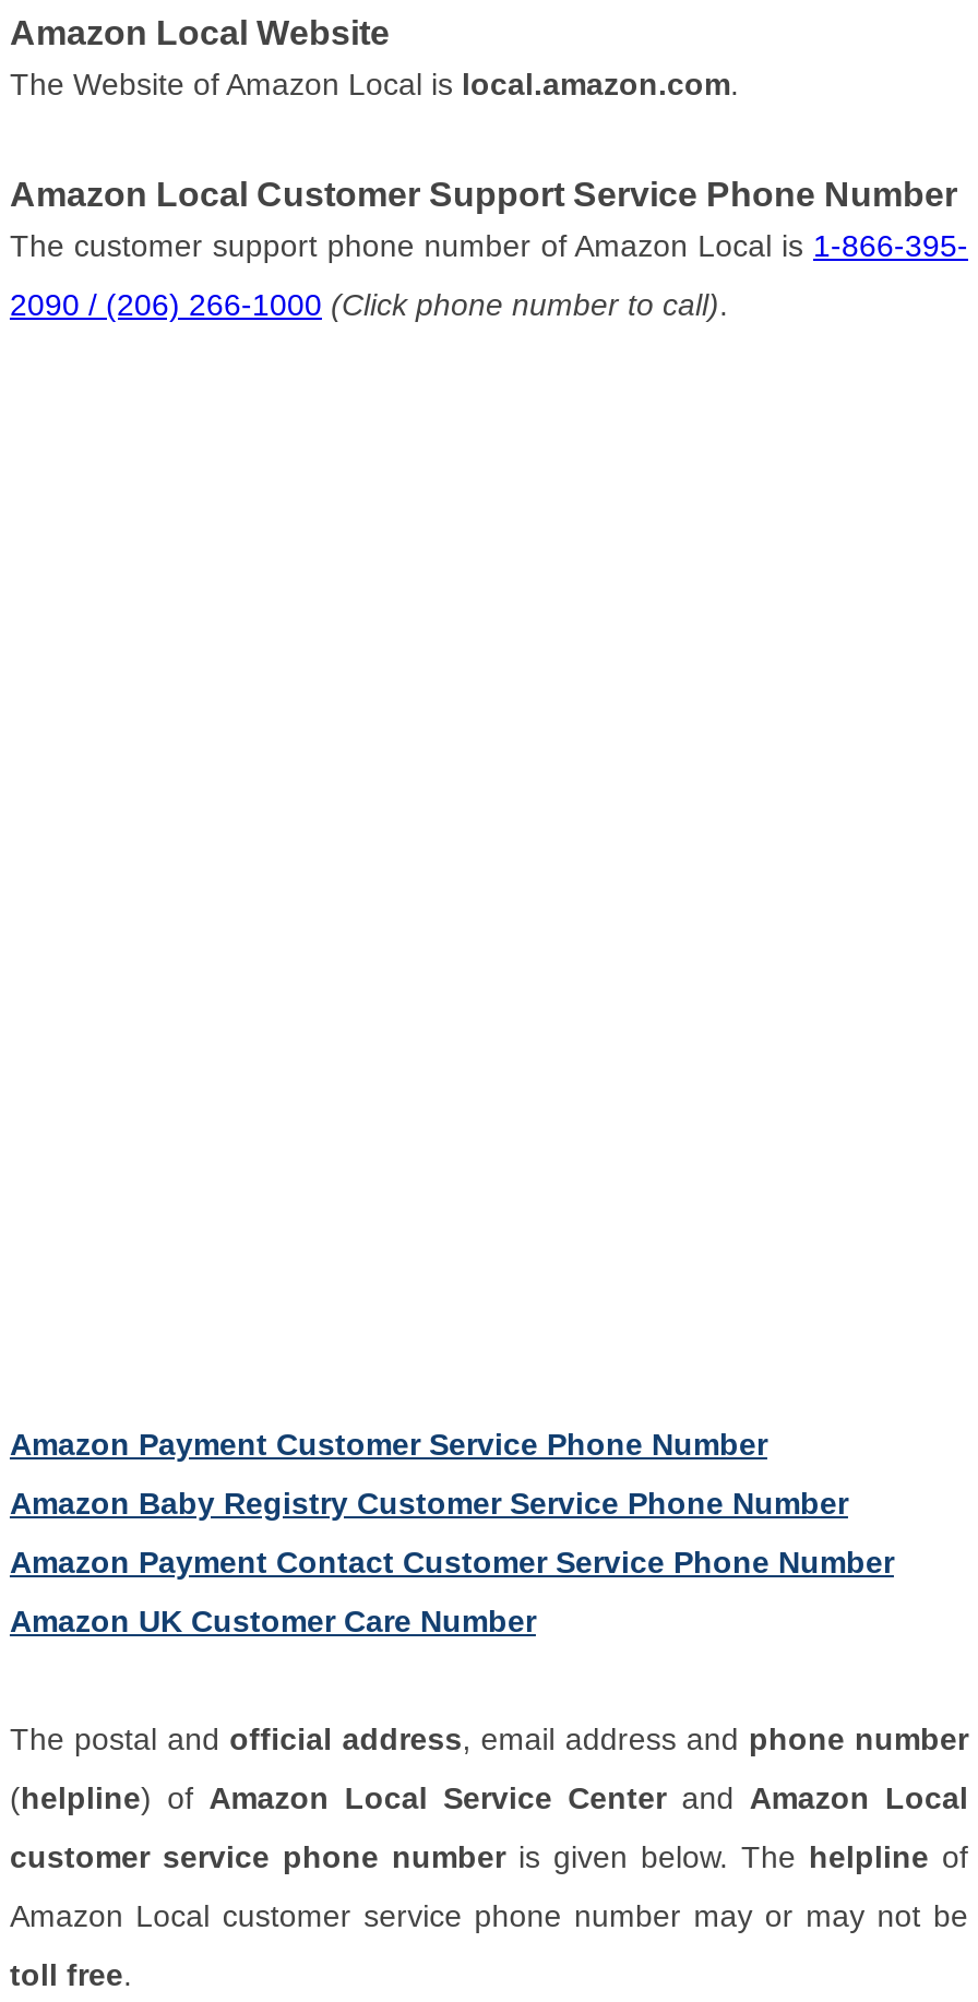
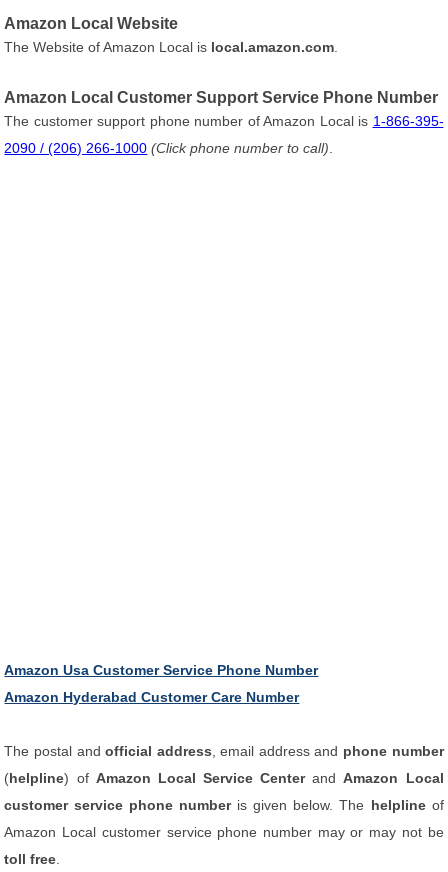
- Amazon Payment Customer Service Phone Number
- Amazon Baby Registry Customer Service Phone Number
- Amazon Payment Contact Customer Service Phone Number
- Amazon UK Customer Care Number
+ Amazon Usa Customer Service Phone Number
+ Amazon Hyderabad Customer Care Number
